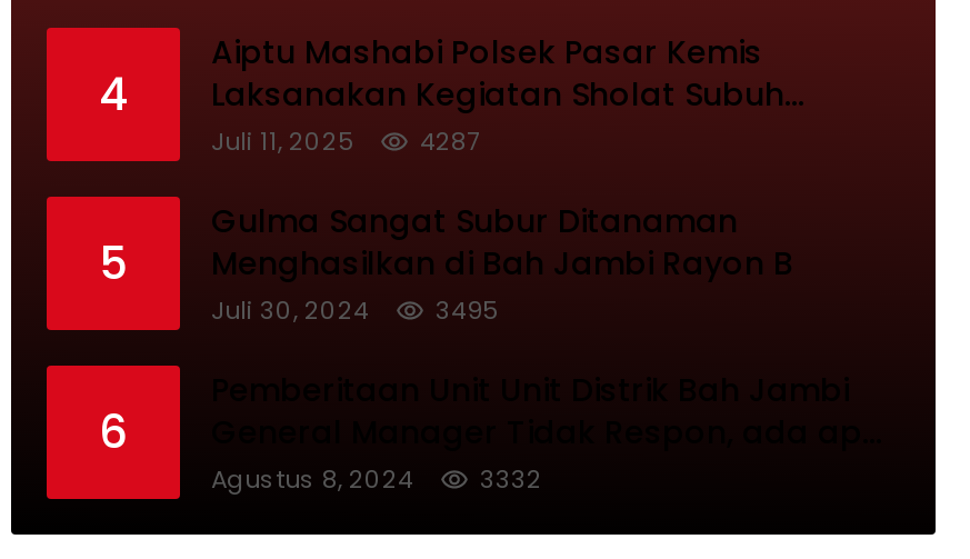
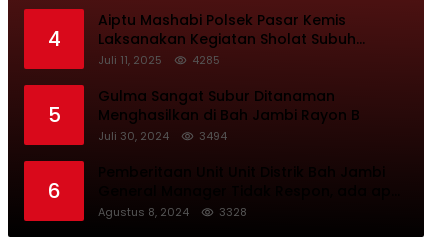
- 4287
+ 4285

- Juli 30, 2024 3495
+ Juli 30, 2024 3494

- 3332
+ 3328
